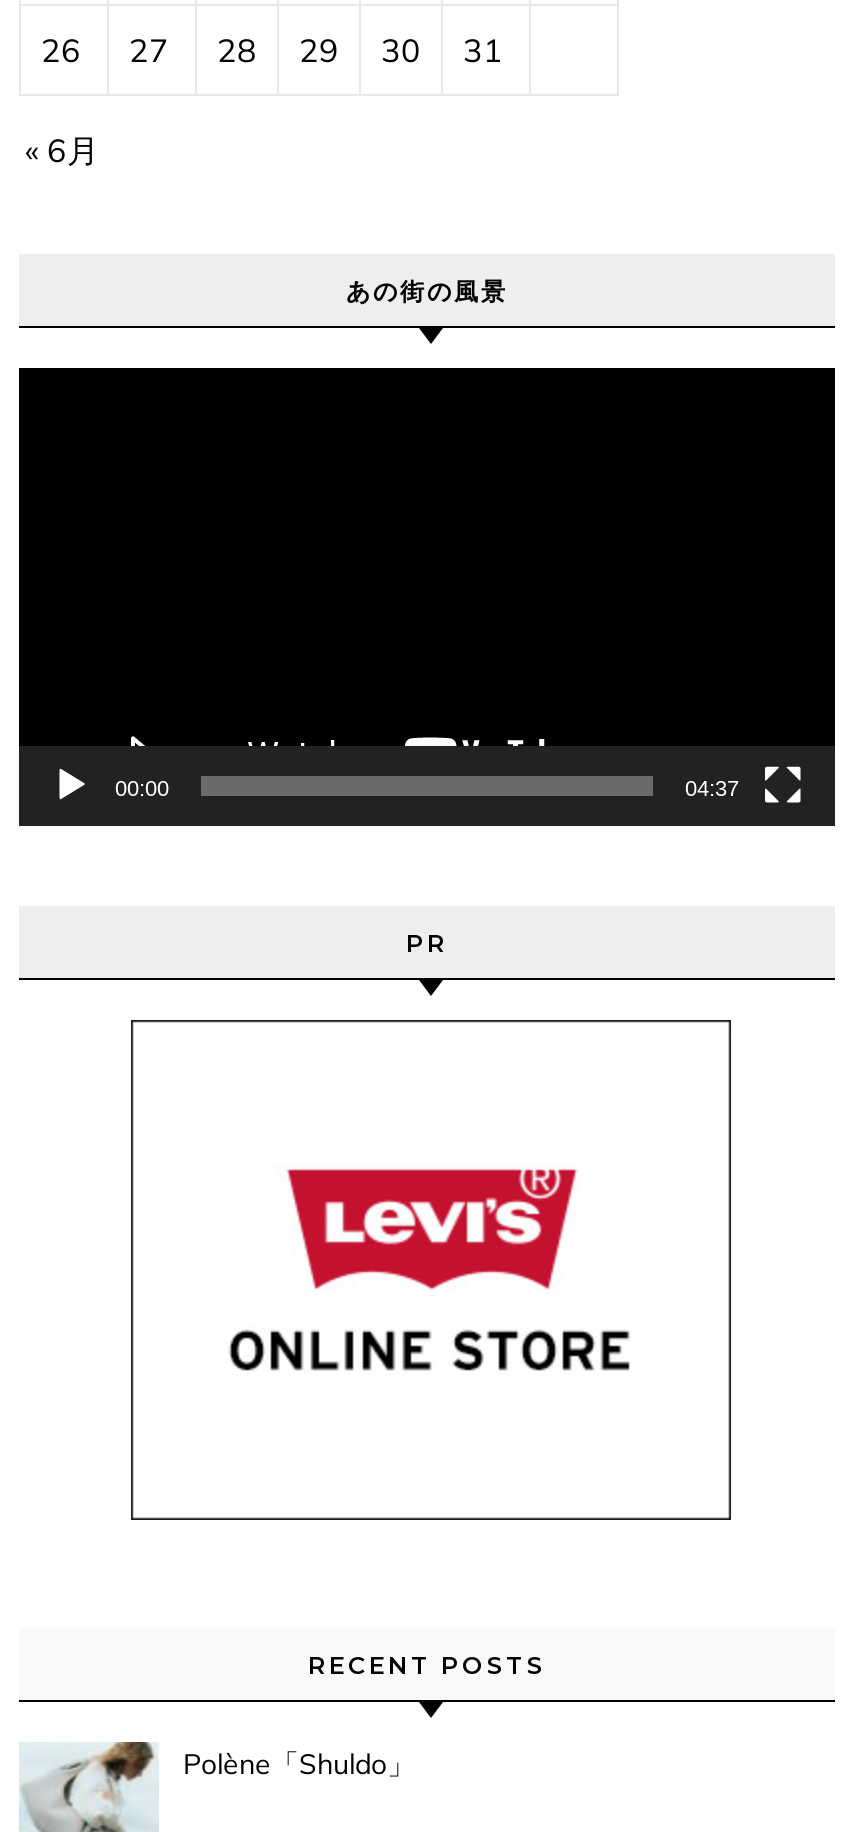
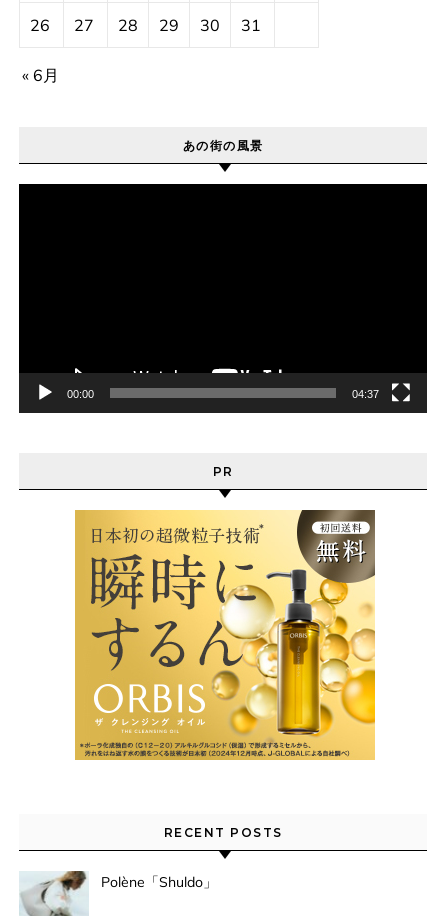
- [image]
+ [image]
